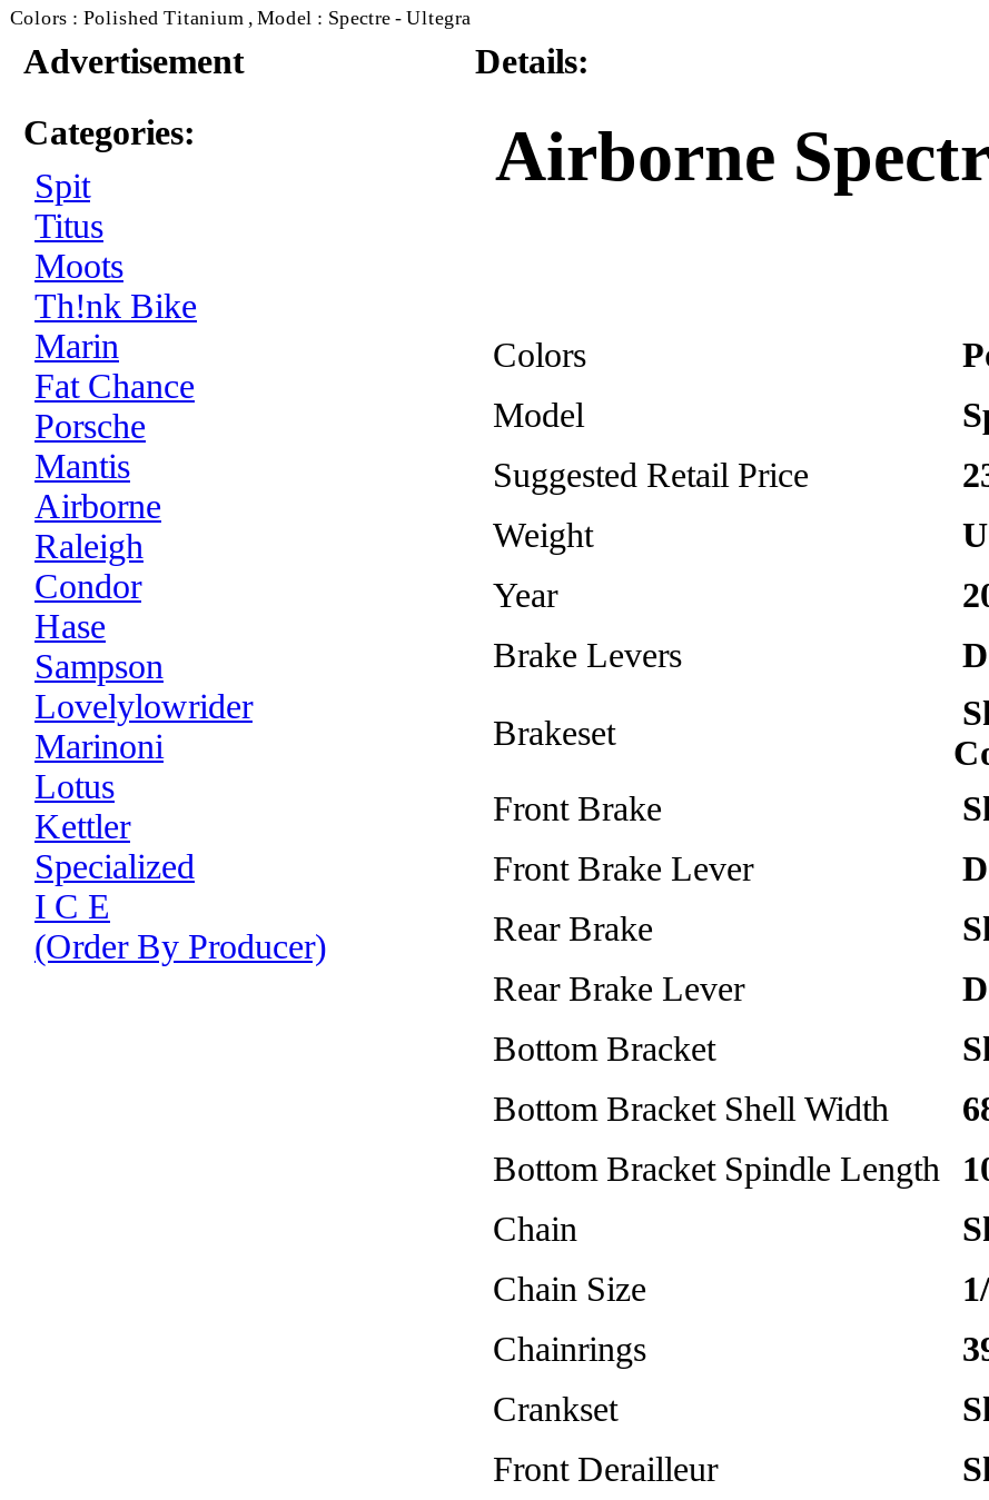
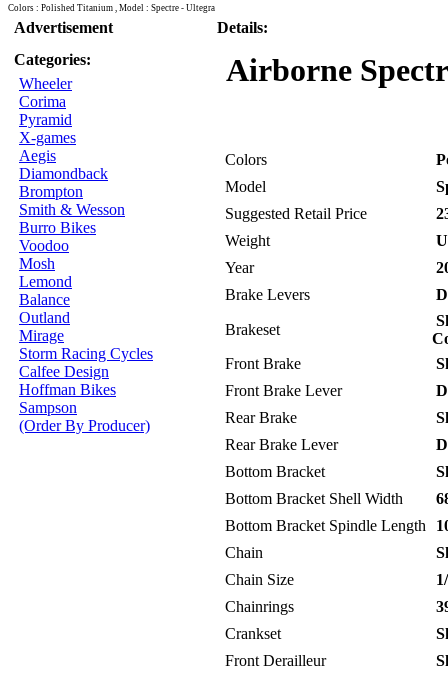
- Spit
- Titus
- Moots
- Th!nk Bike
- Marin
- Fat Chance
- Porsche
- Mantis
- Airborne
- Raleigh
- Condor
- Hase
+ Wheeler
+ Corima
+ Pyramid
+ X-games
+ Aegis
+ Diamondback
+ Brompton
+ Smith & Wesson
+ Burro Bikes
+ Voodoo
+ Mosh
+ Lemond
+ Balance
+ Outland
+ Mirage
+ Storm Racing Cycles
+ Calfee Design
+ Hoffman Bikes

moved down: Sampson

- Lovelylowrider
- Marinoni
- Lotus
- Kettler
- Specialized
- I C E
